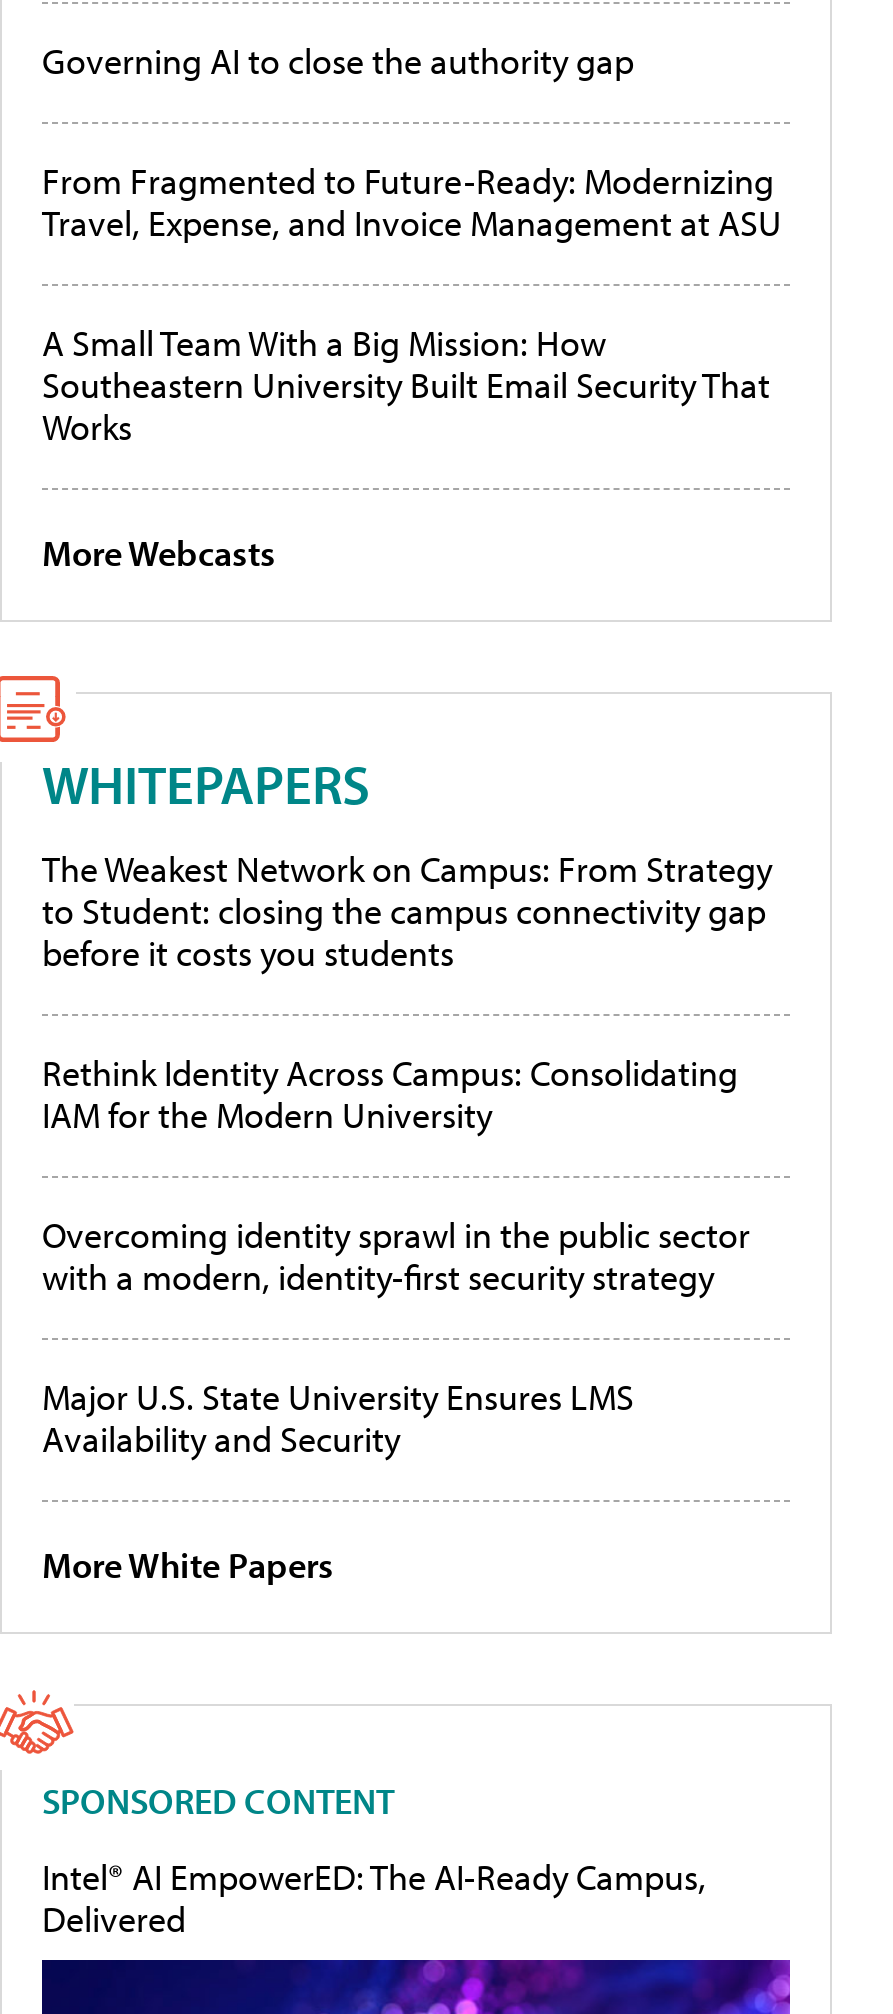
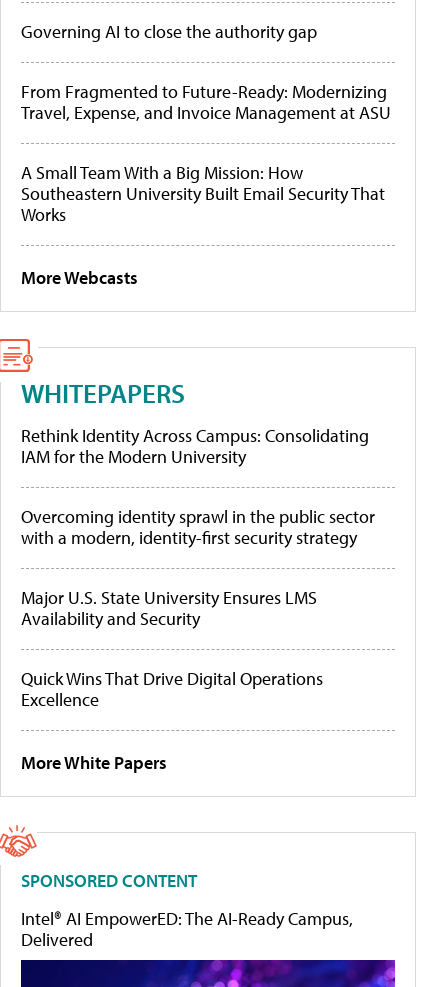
- The Weakest Network on Campus: From Strategy
- to Student: closing the campus connectivity gap
- before it costs you students

moved up: Rethink Identity Across Campus: Consolidating | IAM for the Modern University | Overcoming identity sprawl in the public sector | with a modern, identity-first security strategy | Major U.S. State University Ensures LMS | Availability and Security

+ Quick Wins That Drive Digital Operations
+ Excellence
